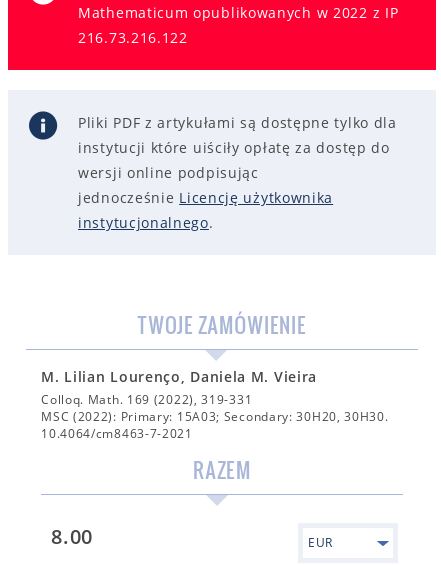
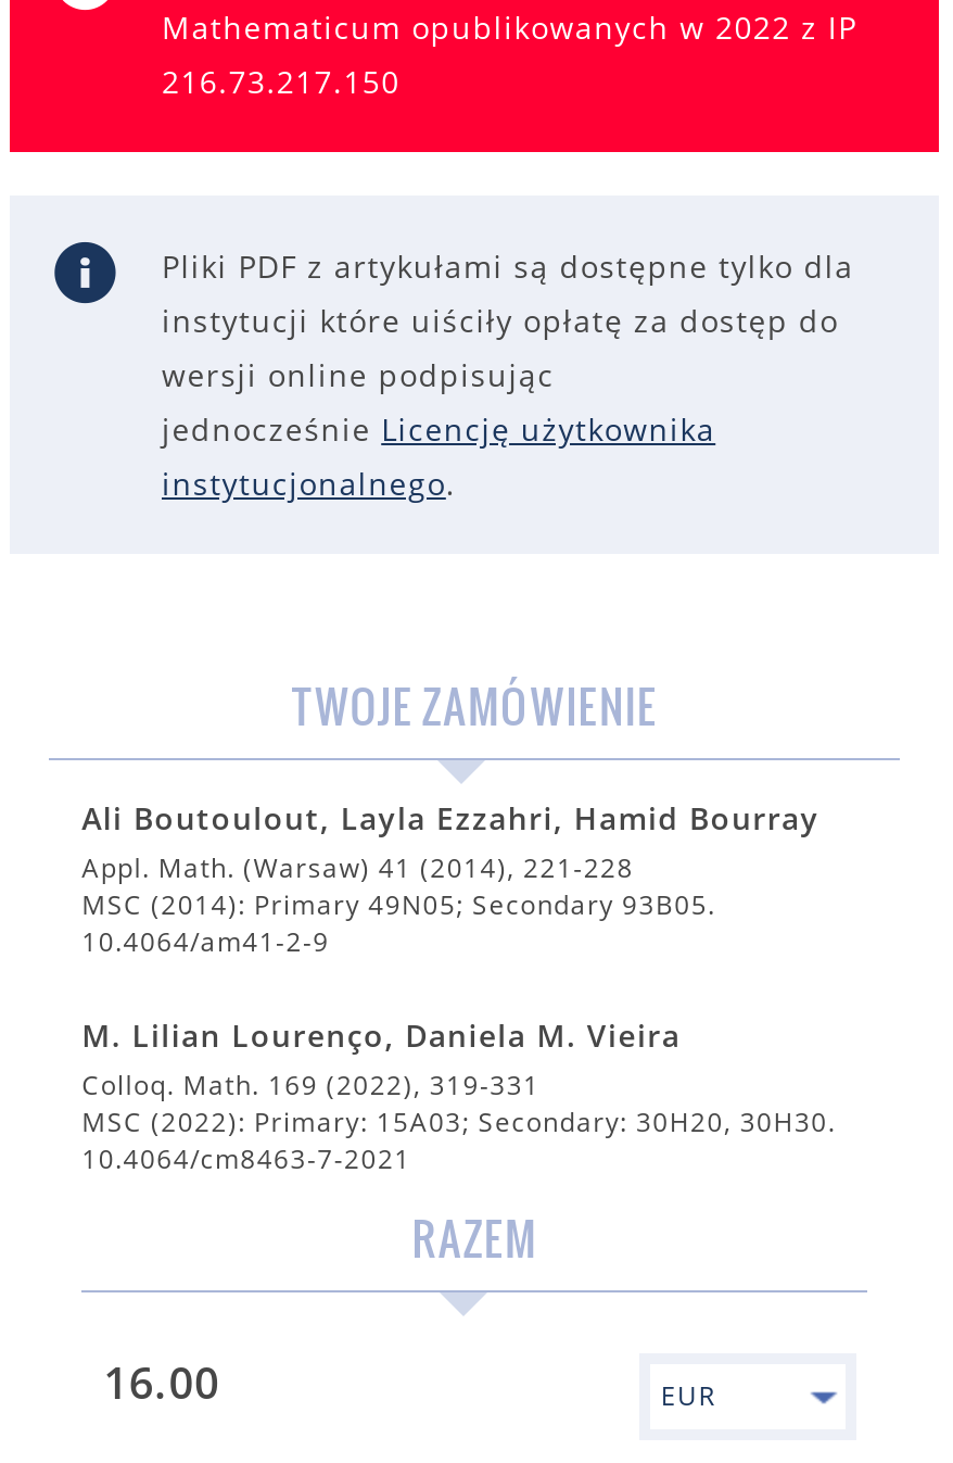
- 216.73.216.122
+ 216.73.217.150

+ Ali Boutoulout, Layla Ezzahri, Hamid Bourray
+ Appl. Math. (Warsaw) 41 (2014), 221-228
+ MSC (2014): Primary 49N05; Secondary 93B05.
+ 10.4064/am41-2-9

- 8.00
+ 16.00
